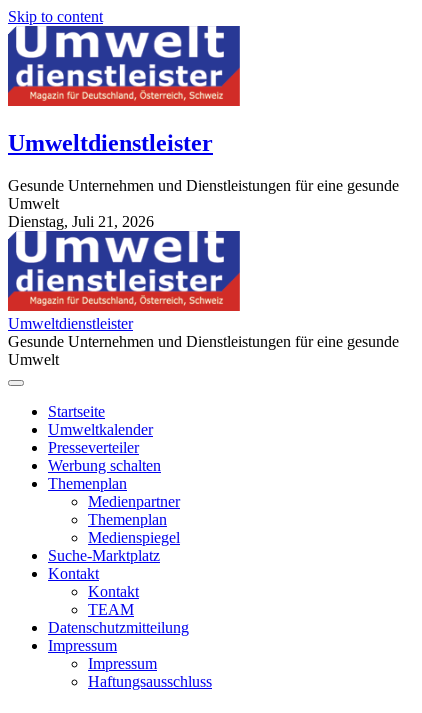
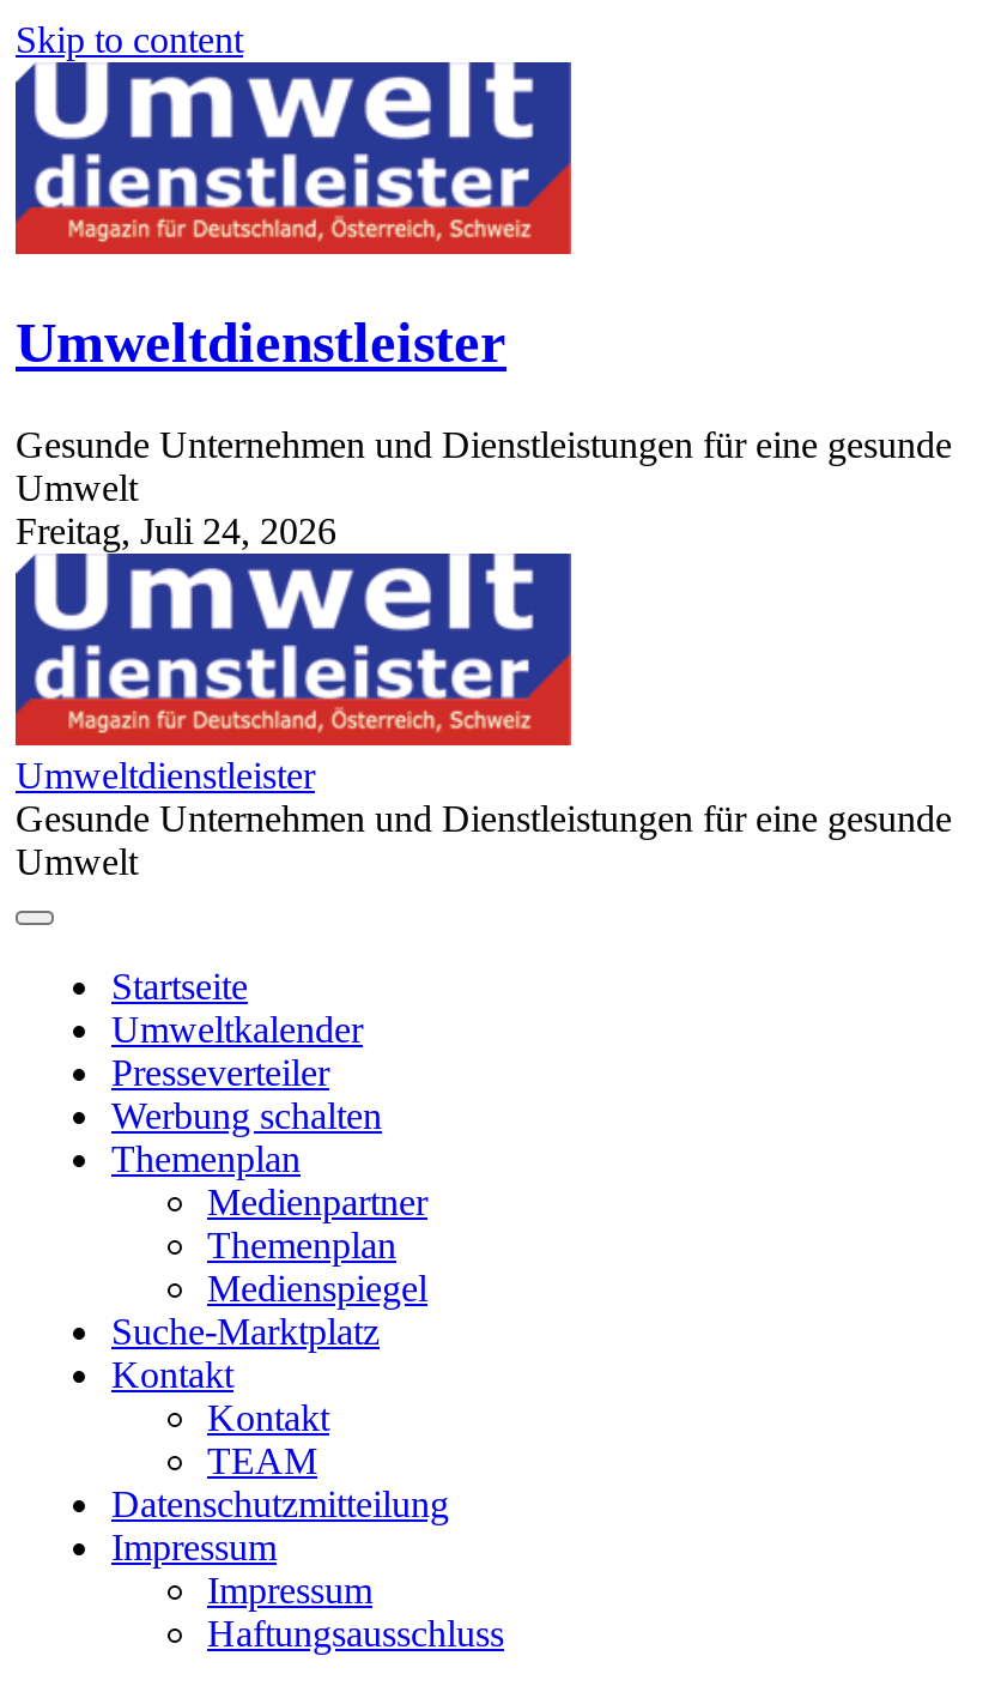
- Dienstag, Juli 21, 2026
+ Freitag, Juli 24, 2026
